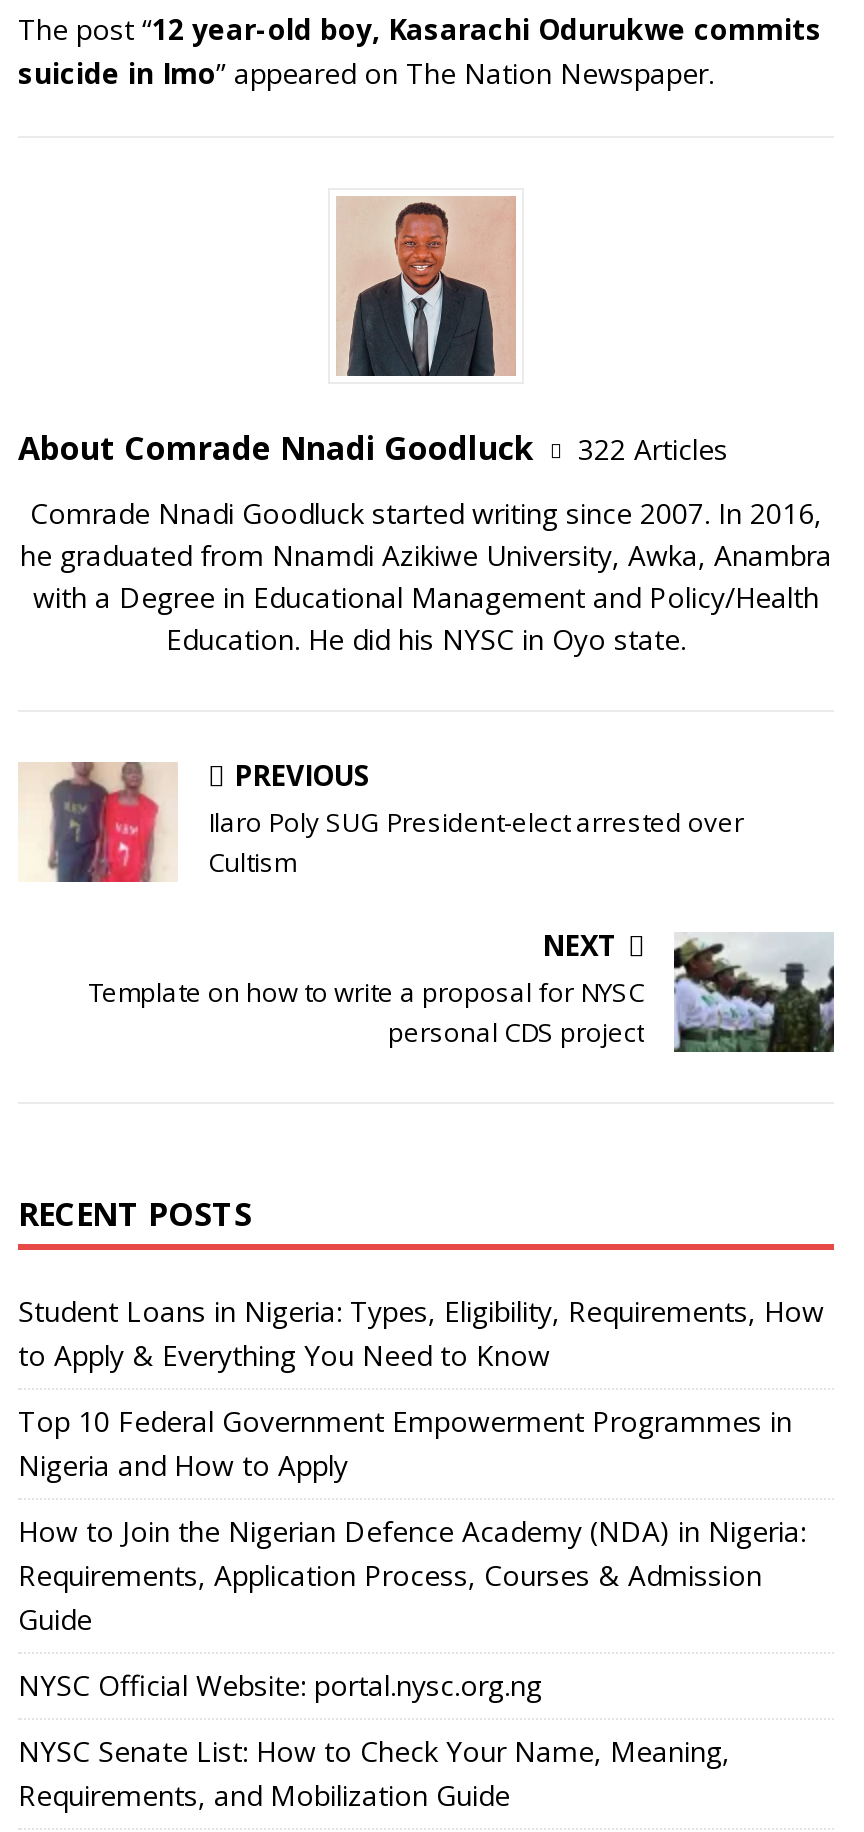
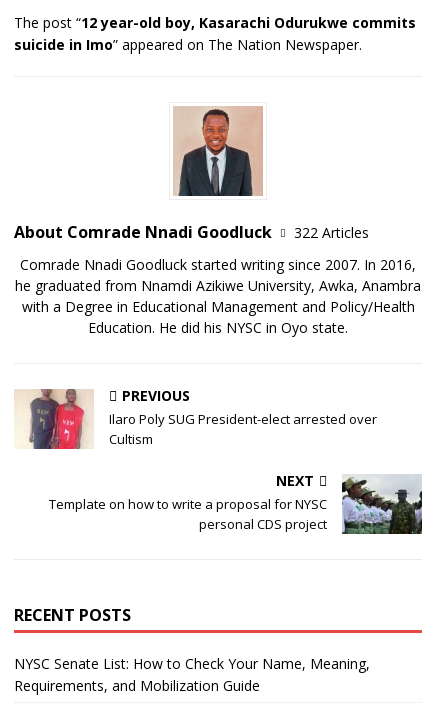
- Student Loans in Nigeria: Types, Eligibility, Requirements, How
- to Apply & Everything You Need to Know
- Top 10 Federal Government Empowerment Programmes in
- Nigeria and How to Apply
- How to Join the Nigerian Defence Academy (NDA) in Nigeria:
- Requirements, Application Process, Courses & Admission
- Guide
- NYSC Official Website: portal.nysc.org.ng
